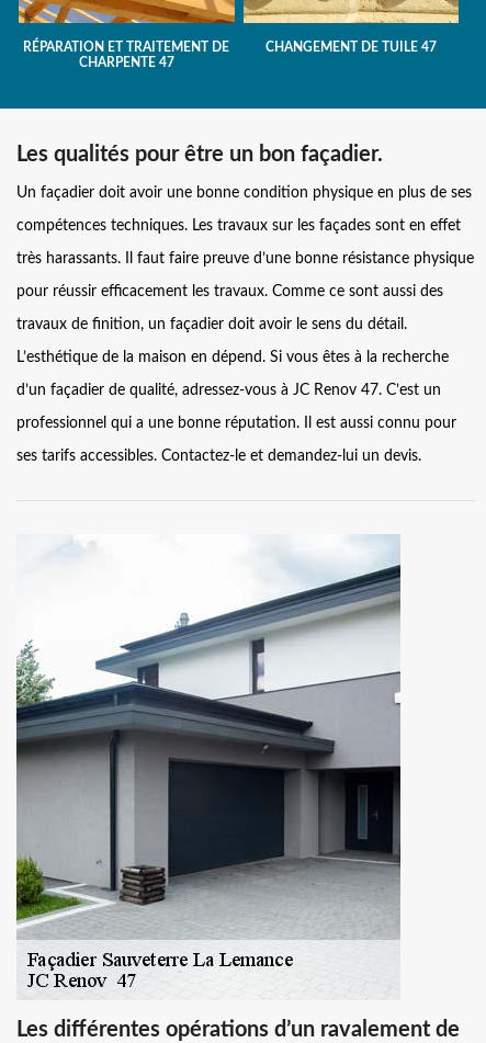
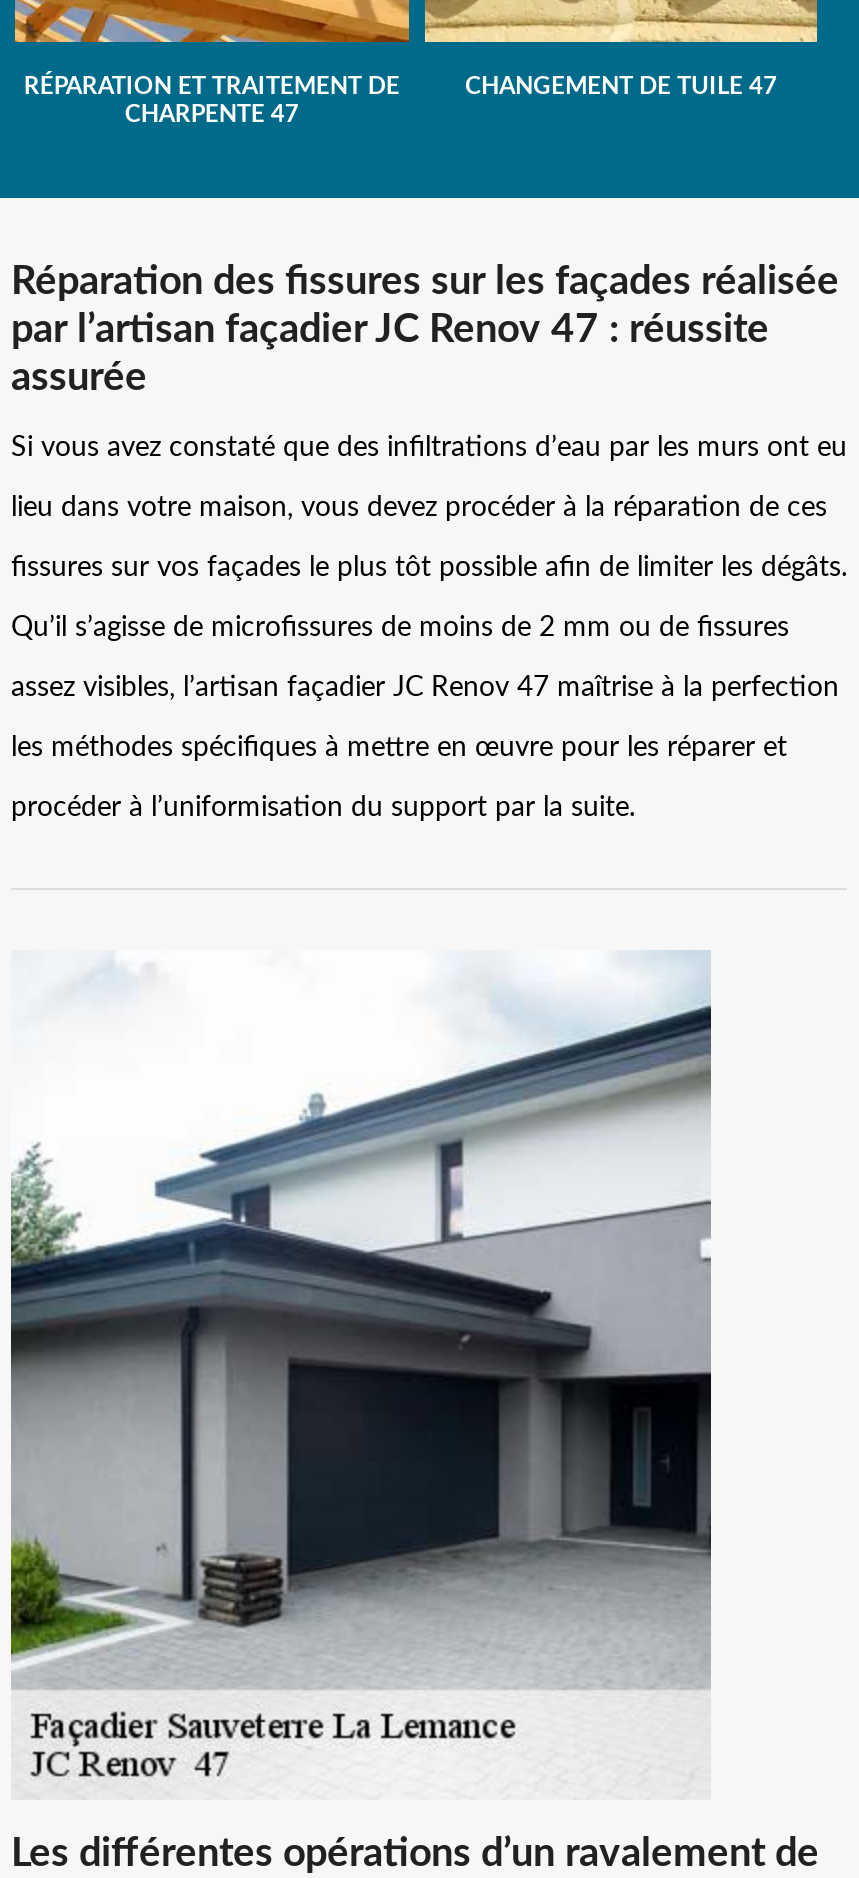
- Les qualités pour être un bon façadier.
- Un façadier doit avoir une bonne condition physique en plus de ses
- compétences techniques. Les travaux sur les façades sont en effet
- très harassants. Il faut faire preuve d’une bonne résistance physique
- pour réussir efficacement les travaux. Comme ce sont aussi des
- travaux de finition, un façadier doit avoir le sens du détail.
- L’esthétique de la maison en dépend. Si vous êtes à la recherche
- d’un façadier de qualité, adressez-vous à JC Renov 47. C’est un
- professionnel qui a une bonne réputation. Il est aussi connu pour
- ses tarifs accessibles. Contactez-le et demandez-lui un devis.
+ Réparation des fissures sur les façades réalisée
+ par l’artisan façadier JC Renov 47 : réussite
+ assurée
+ Si vous avez constaté que des infiltrations d’eau par les murs ont eu
+ lieu dans votre maison, vous devez procéder à la réparation de ces
+ fissures sur vos façades le plus tôt possible afin de limiter les dégâts.
+ Qu’il s’agisse de microfissures de moins de 2 mm ou de fissures
+ assez visibles, l’artisan façadier JC Renov 47 maîtrise à la perfection
+ les méthodes spécifiques à mettre en œuvre pour les réparer et
+ procéder à l’uniformisation du support par la suite.
